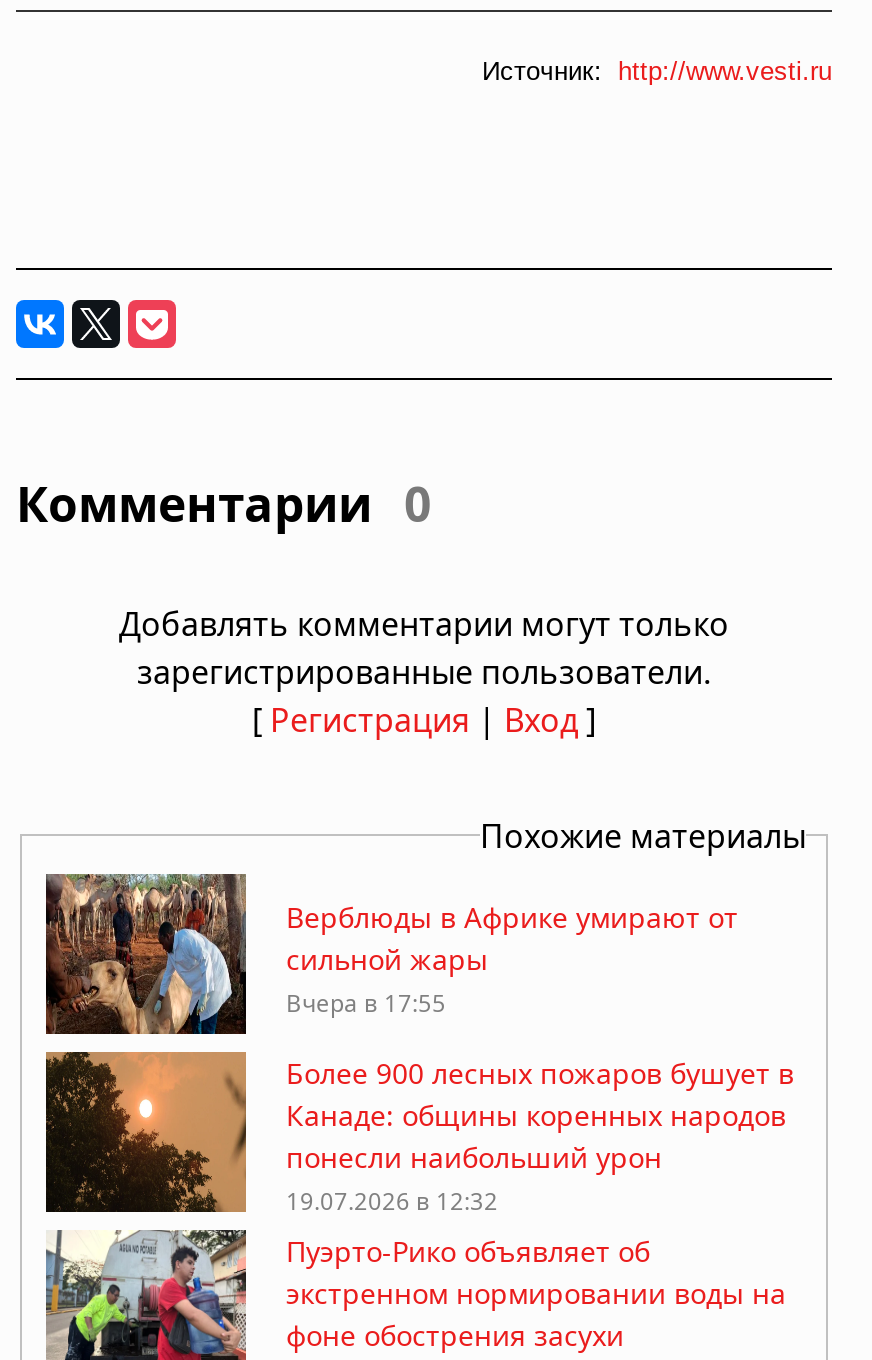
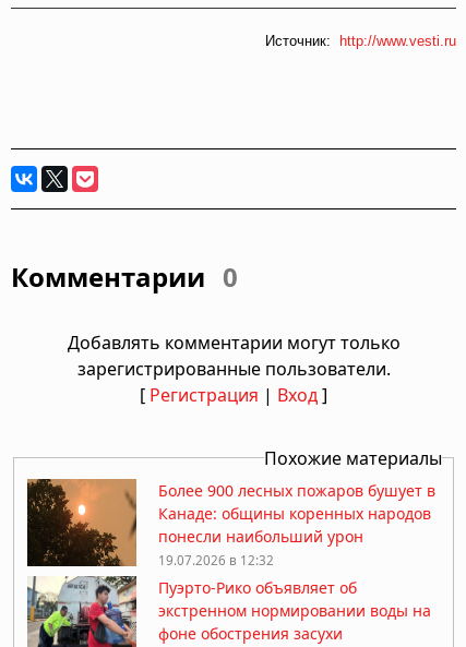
- [image]
- Верблюды в Африке умирают от
- сильной жары
- Вчера в 17:55
